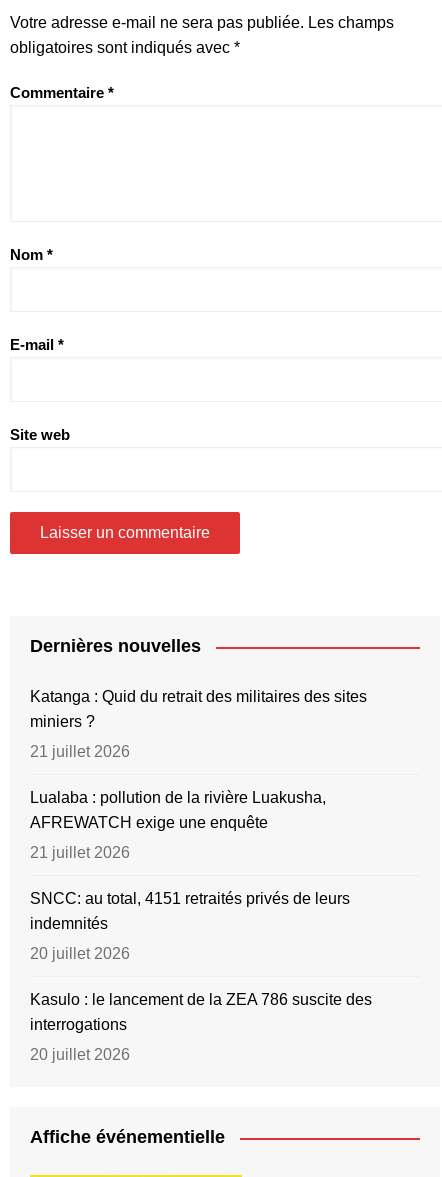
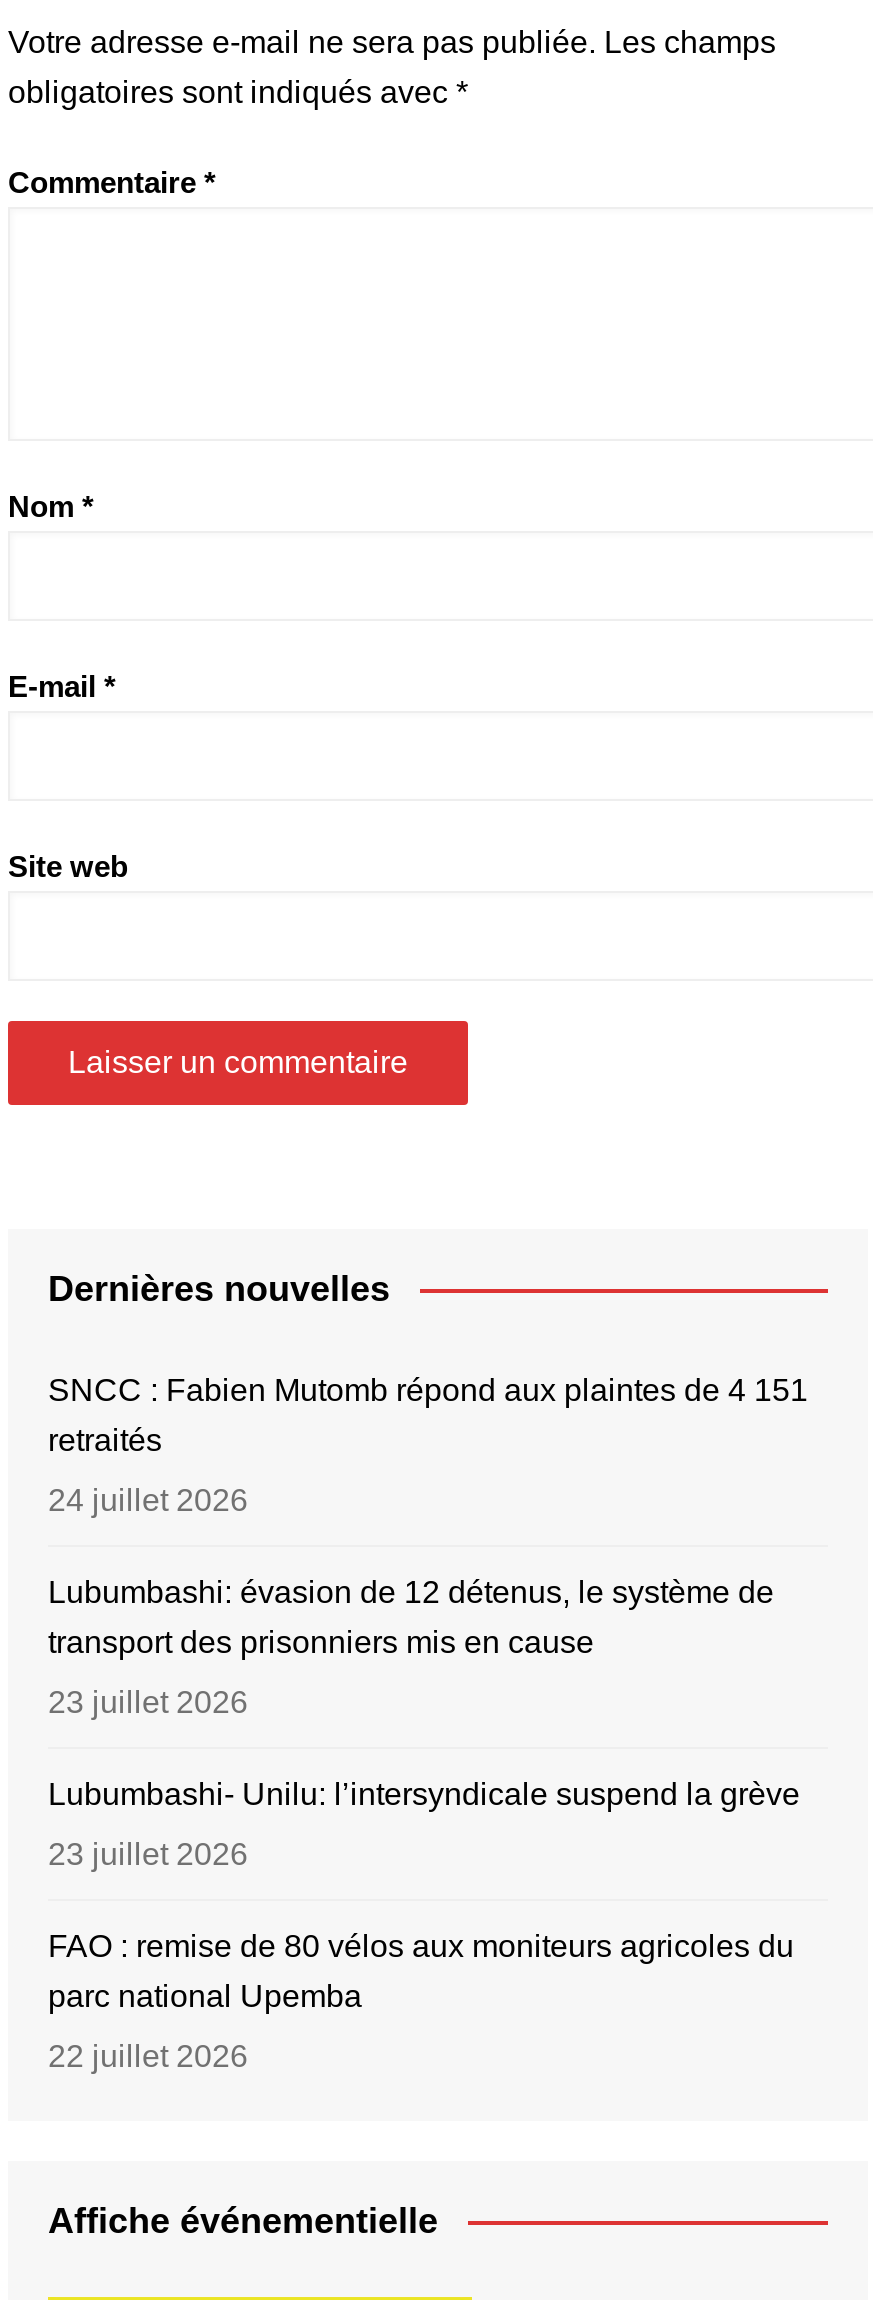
- Katanga : Quid du retrait des militaires des sites
- miniers ?
- 21 juillet 2026
- Lualaba : pollution de la rivière Luakusha,
- AFREWATCH exige une enquête
- 21 juillet 2026
- SNCC: au total, 4151 retraités privés de leurs
- indemnités
- 20 juillet 2026
- Kasulo : le lancement de la ZEA 786 suscite des
- interrogations
- 20 juillet 2026
+ SNCC : Fabien Mutomb répond aux plaintes de 4 151
+ retraités
+ 24 juillet 2026
+ Lubumbashi: évasion de 12 détenus, le système de
+ transport des prisonniers mis en cause
+ 23 juillet 2026
+ Lubumbashi- Unilu: l’intersyndicale suspend la grève
+ 23 juillet 2026
+ FAO : remise de 80 vélos aux moniteurs agricoles du
+ parc national Upemba
+ 22 juillet 2026
